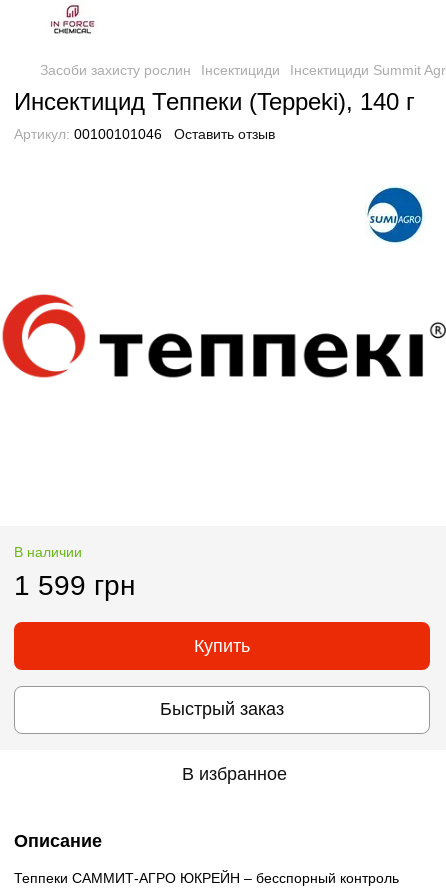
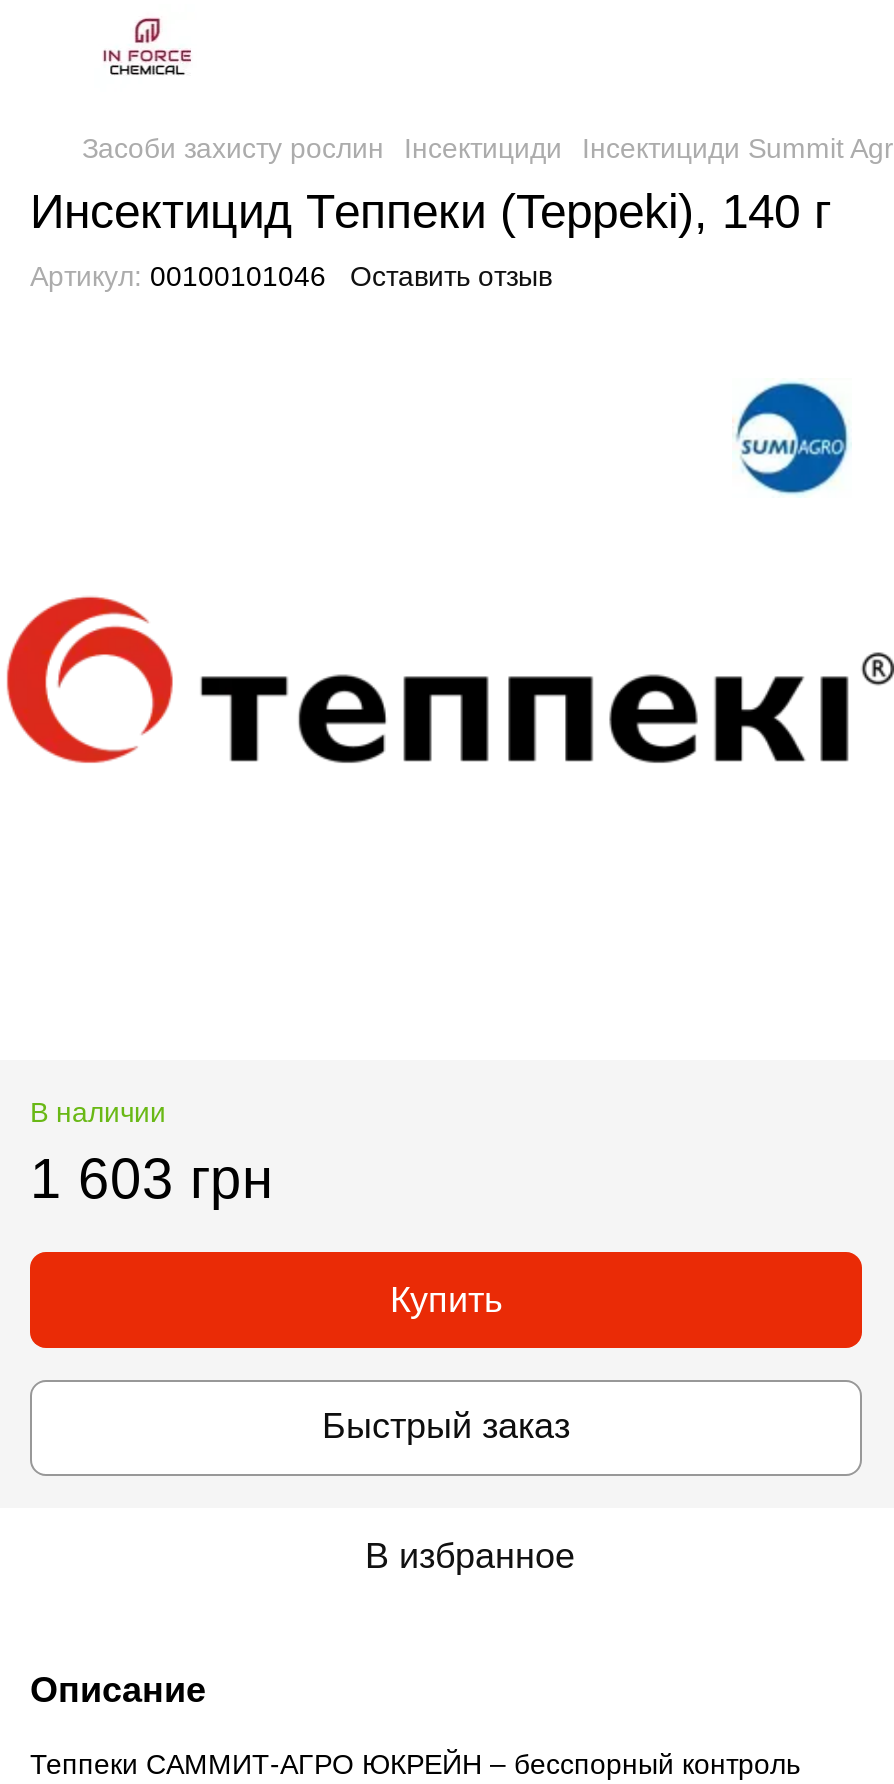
- 1 599 грн
+ 1 603 грн
